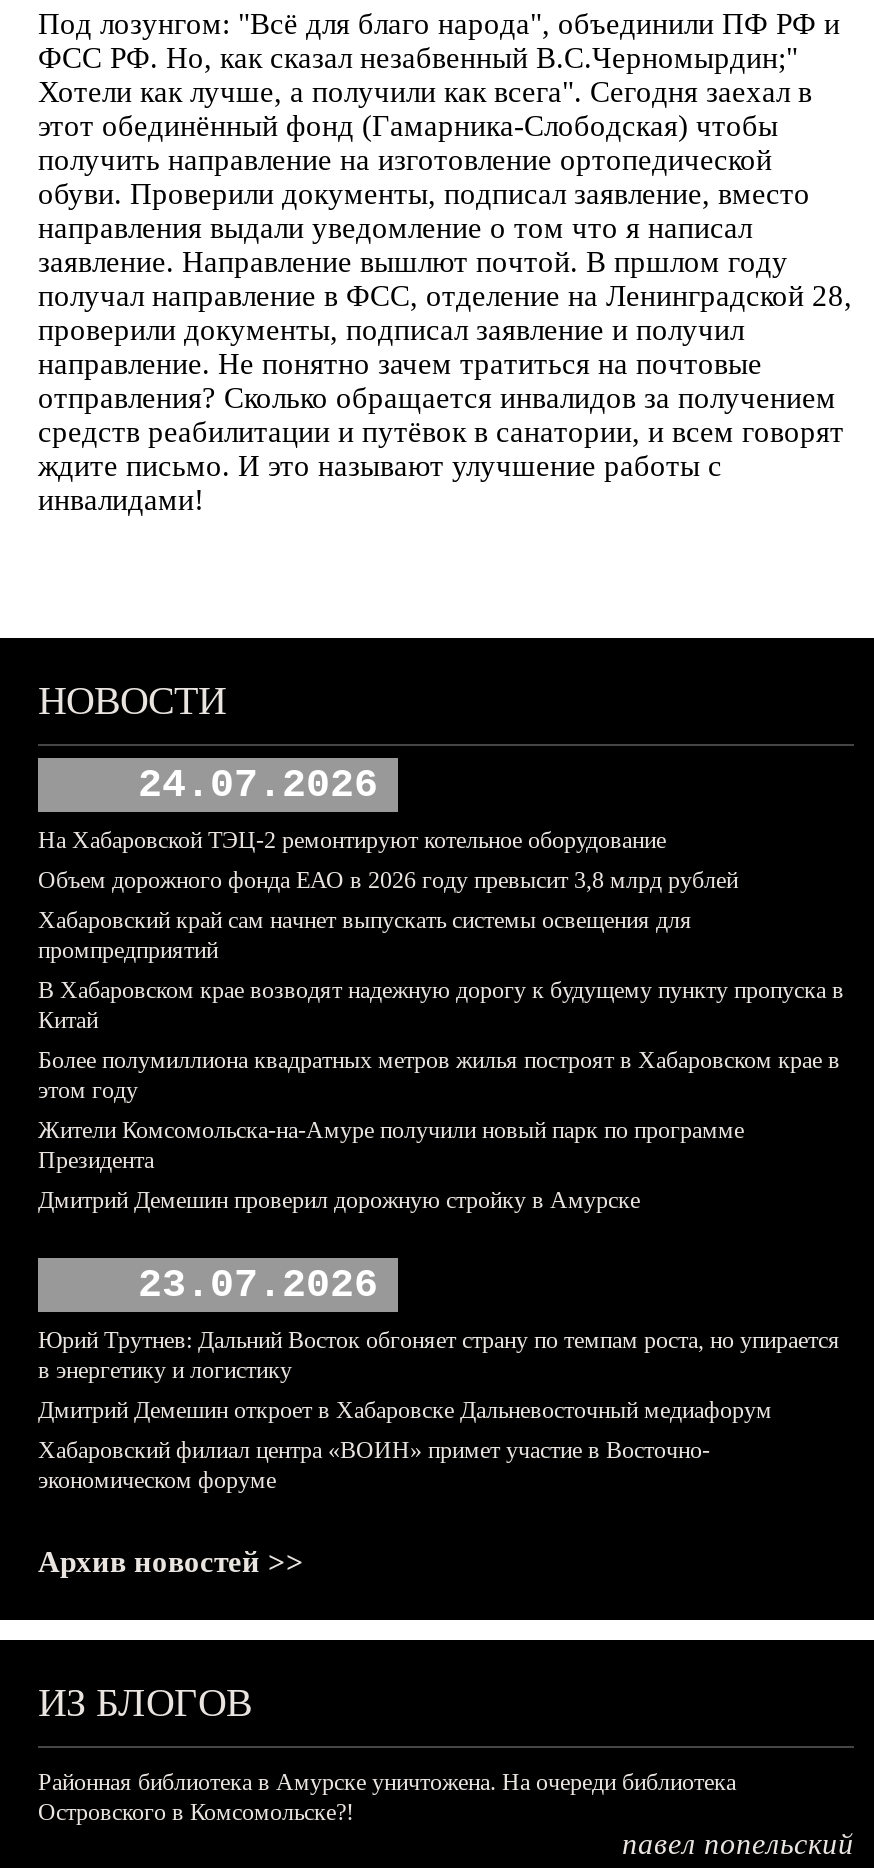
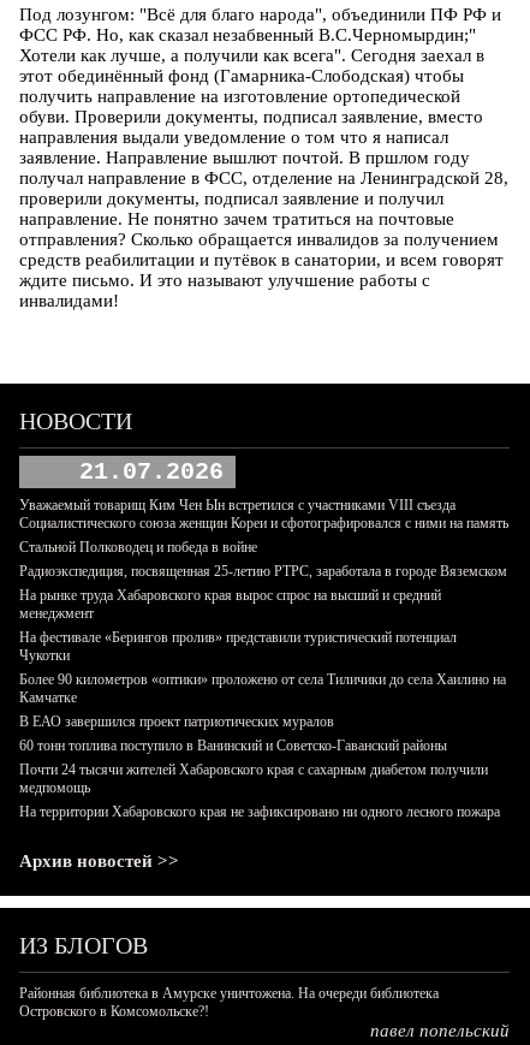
- 24.07.2026
- На Хабаровской ТЭЦ-2 ремонтируют котельное оборудование
- Объем дорожного фонда ЕАО в 2026 году превысит 3,8 млрд рублей
- Хабаровский край сам начнет выпускать системы освещения для
- промпредприятий
- В Хабаровском крае возводят надежную дорогу к будущему пункту пропуска в
- Китай
- Более полумиллиона квадратных метров жилья построят в Хабаровском крае в
- этом году
- Жители Комсомольска-на-Амуре получили новый парк по программе
- Президента
- Дмитрий Демешин проверил дорожную стройку в Амурске
- 23.07.2026
- Юрий Трутнев: Дальний Восток обгоняет страну по темпам роста, но упирается
- в энергетику и логистику
- Дмитрий Демешин откроет в Хабаровске Дальневосточный медиафорум
- Хабаровский филиал центра «ВОИН» примет участие в Восточно-
- экономическом форуме
+ 21.07.2026
+ Уважаемый товарищ Ким Чен Ын встретился с участниками VIII съезда
+ Социалистического союза женщин Кореи и сфотографировался с ними на память
+ Стальной Полководец и победа в войне
+ Радиоэкспедиция, посвященная 25-летию РТРС, заработала в городе Вяземском
+ На рынке труда Хабаровского края вырос спрос на высший и средний
+ менеджмент
+ На фестивале «Берингов пролив» представили туристический потенциал
+ Чукотки
+ Более 90 километров «оптики» проложено от села Тиличики до села Хаилино на
+ Камчатке
+ В ЕАО завершился проект патриотических муралов
+ 60 тонн топлива поступило в Ванинский и Советско-Гаванский районы
+ Почти 24 тысячи жителей Хабаровского края с сахарным диабетом получили
+ медпомощь
+ На территории Хабаровского края не зафиксировано ни одного лесного пожара
